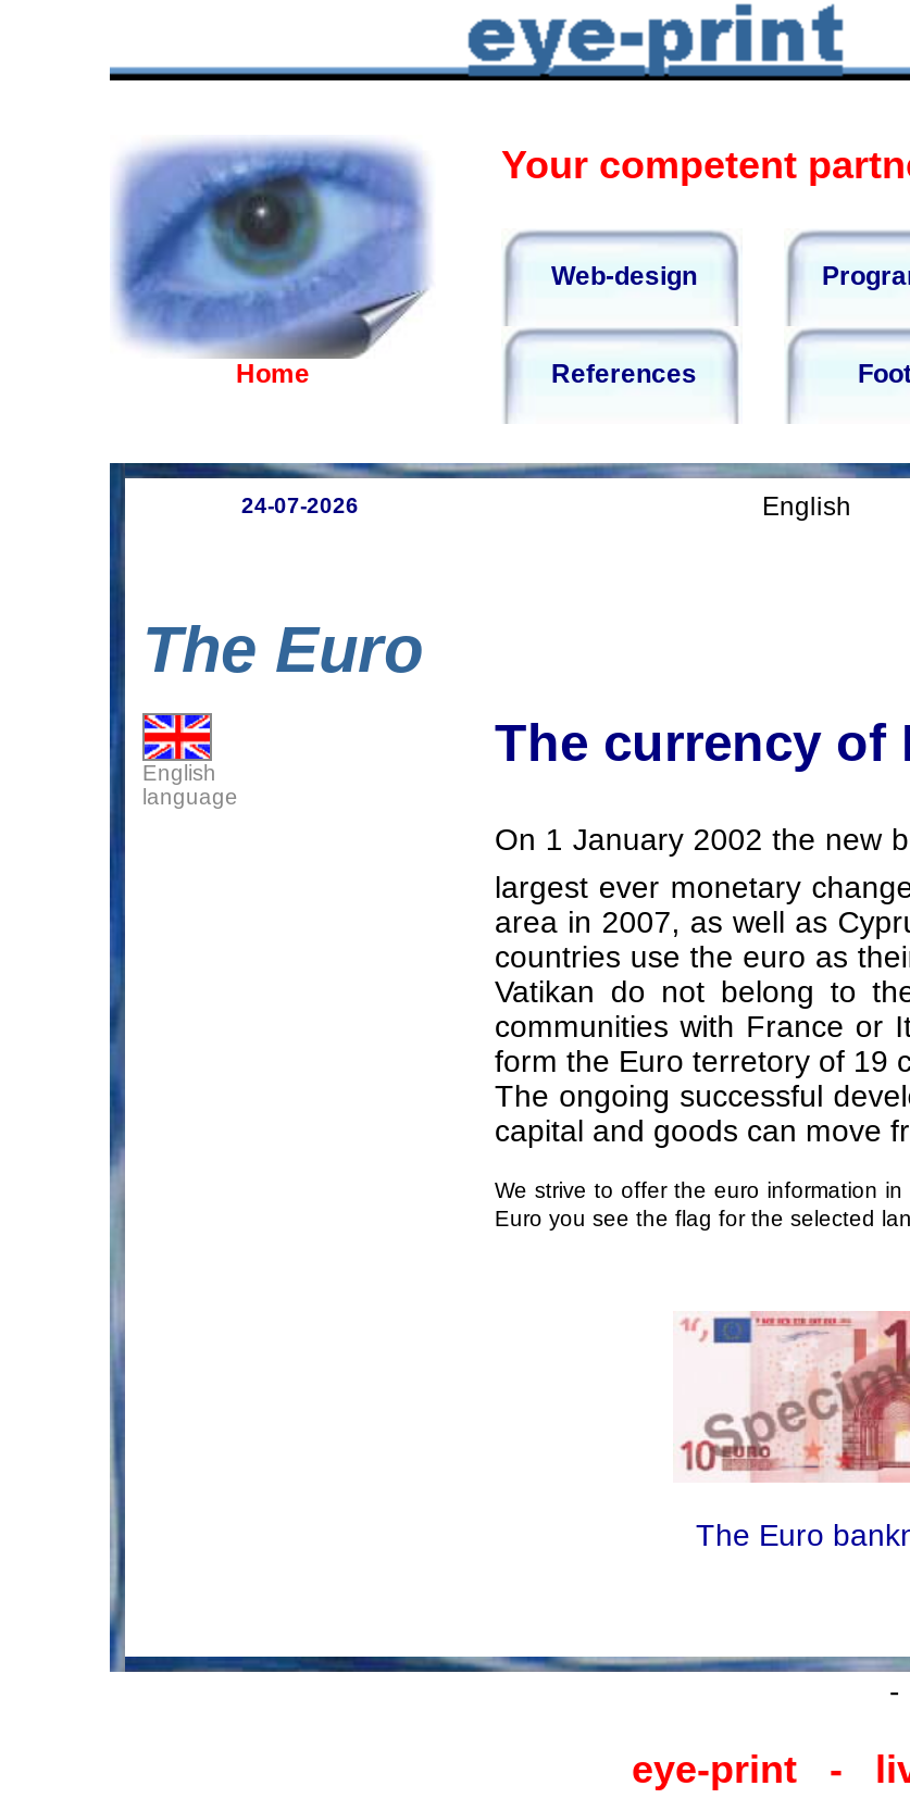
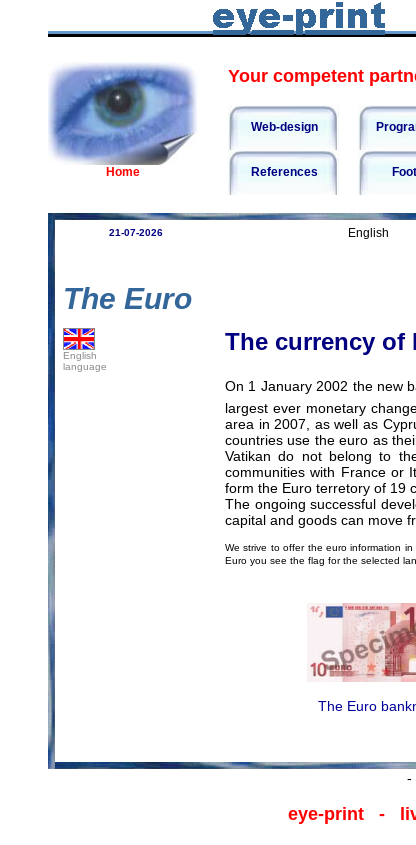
- 24-07-2026
+ 21-07-2026
